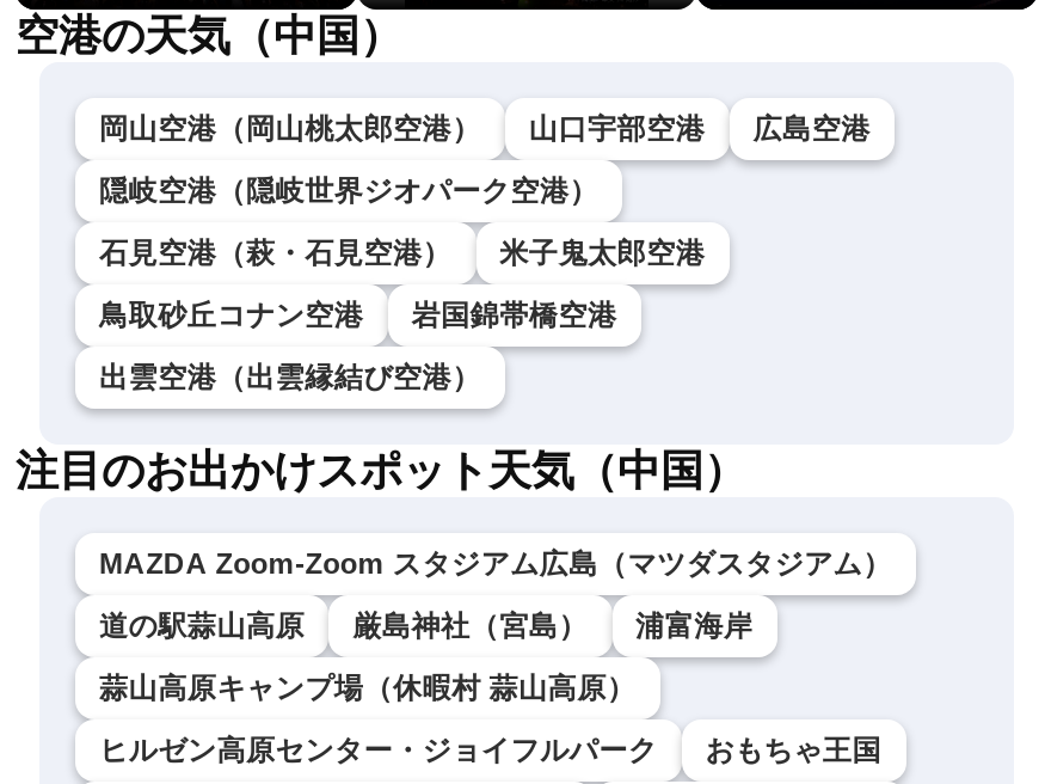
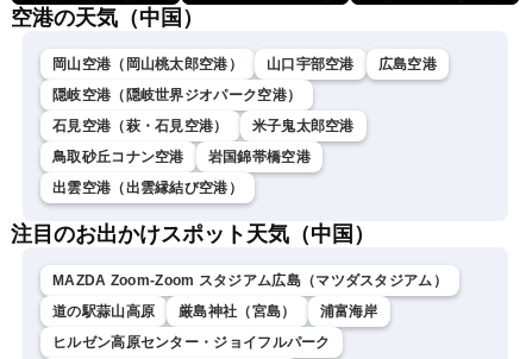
- 蒜山高原キャンプ場（休暇村 蒜山高原）

- おもちゃ王国
